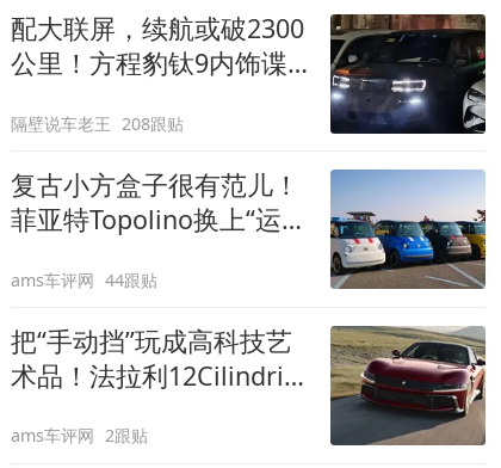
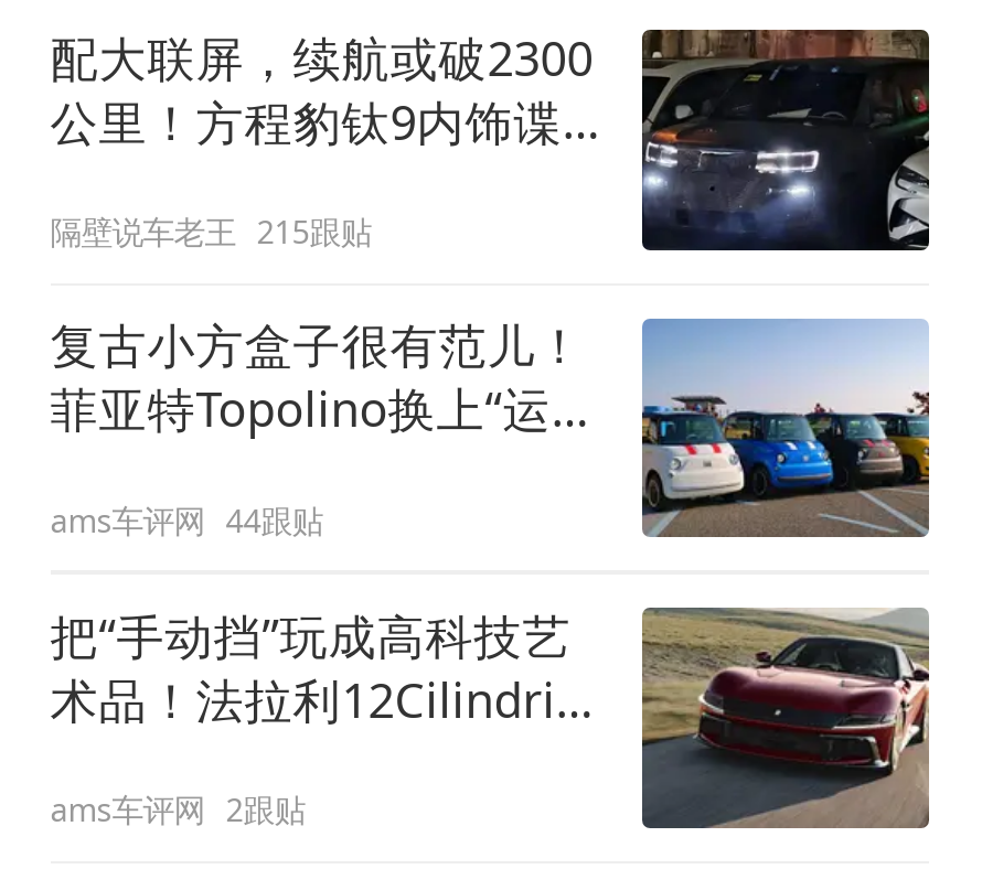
- 隔壁说车老王 208跟贴
+ 隔壁说车老王 215跟贴
